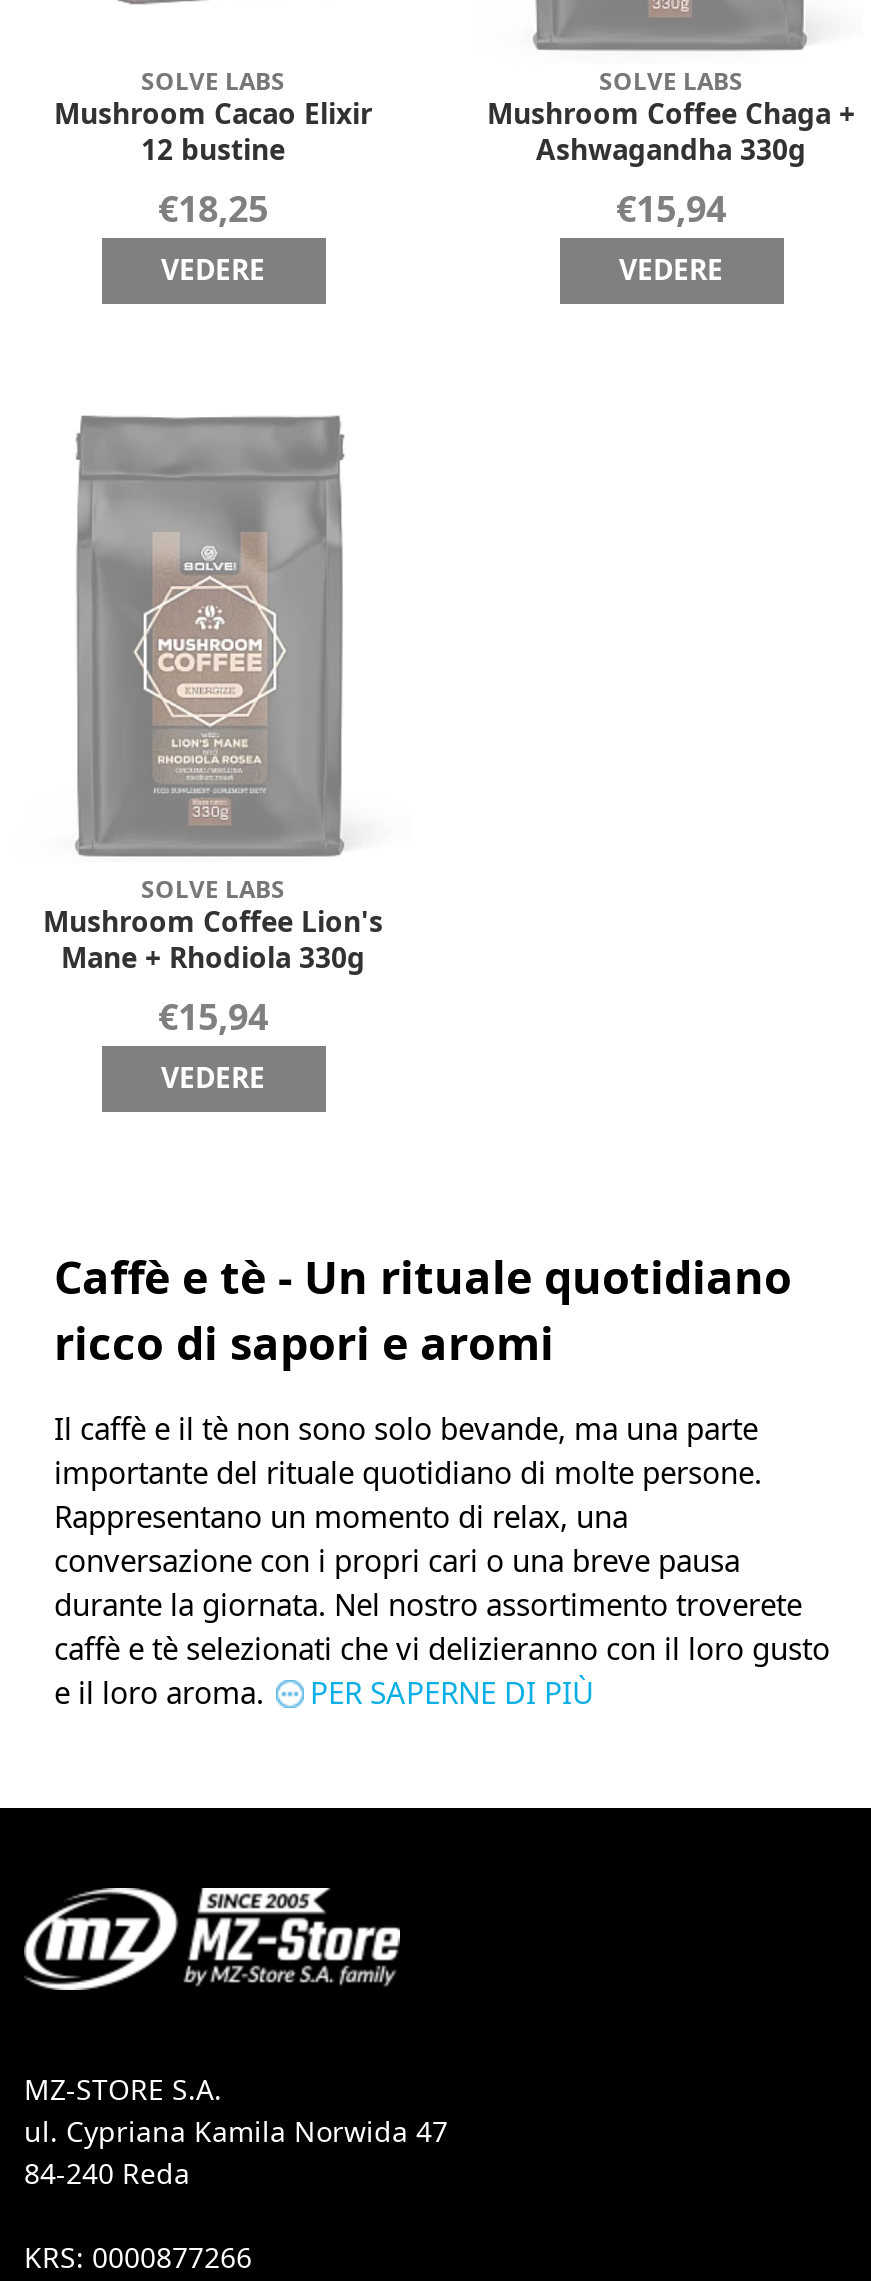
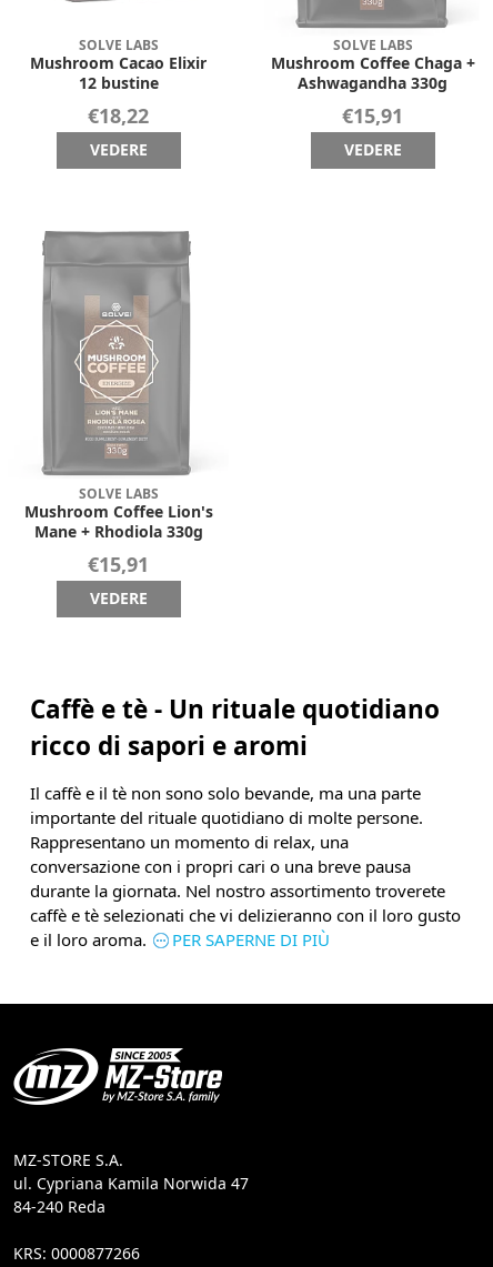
- €18,25
+ €18,22

- €15,94
+ €15,91

- €15,94
+ €15,91
